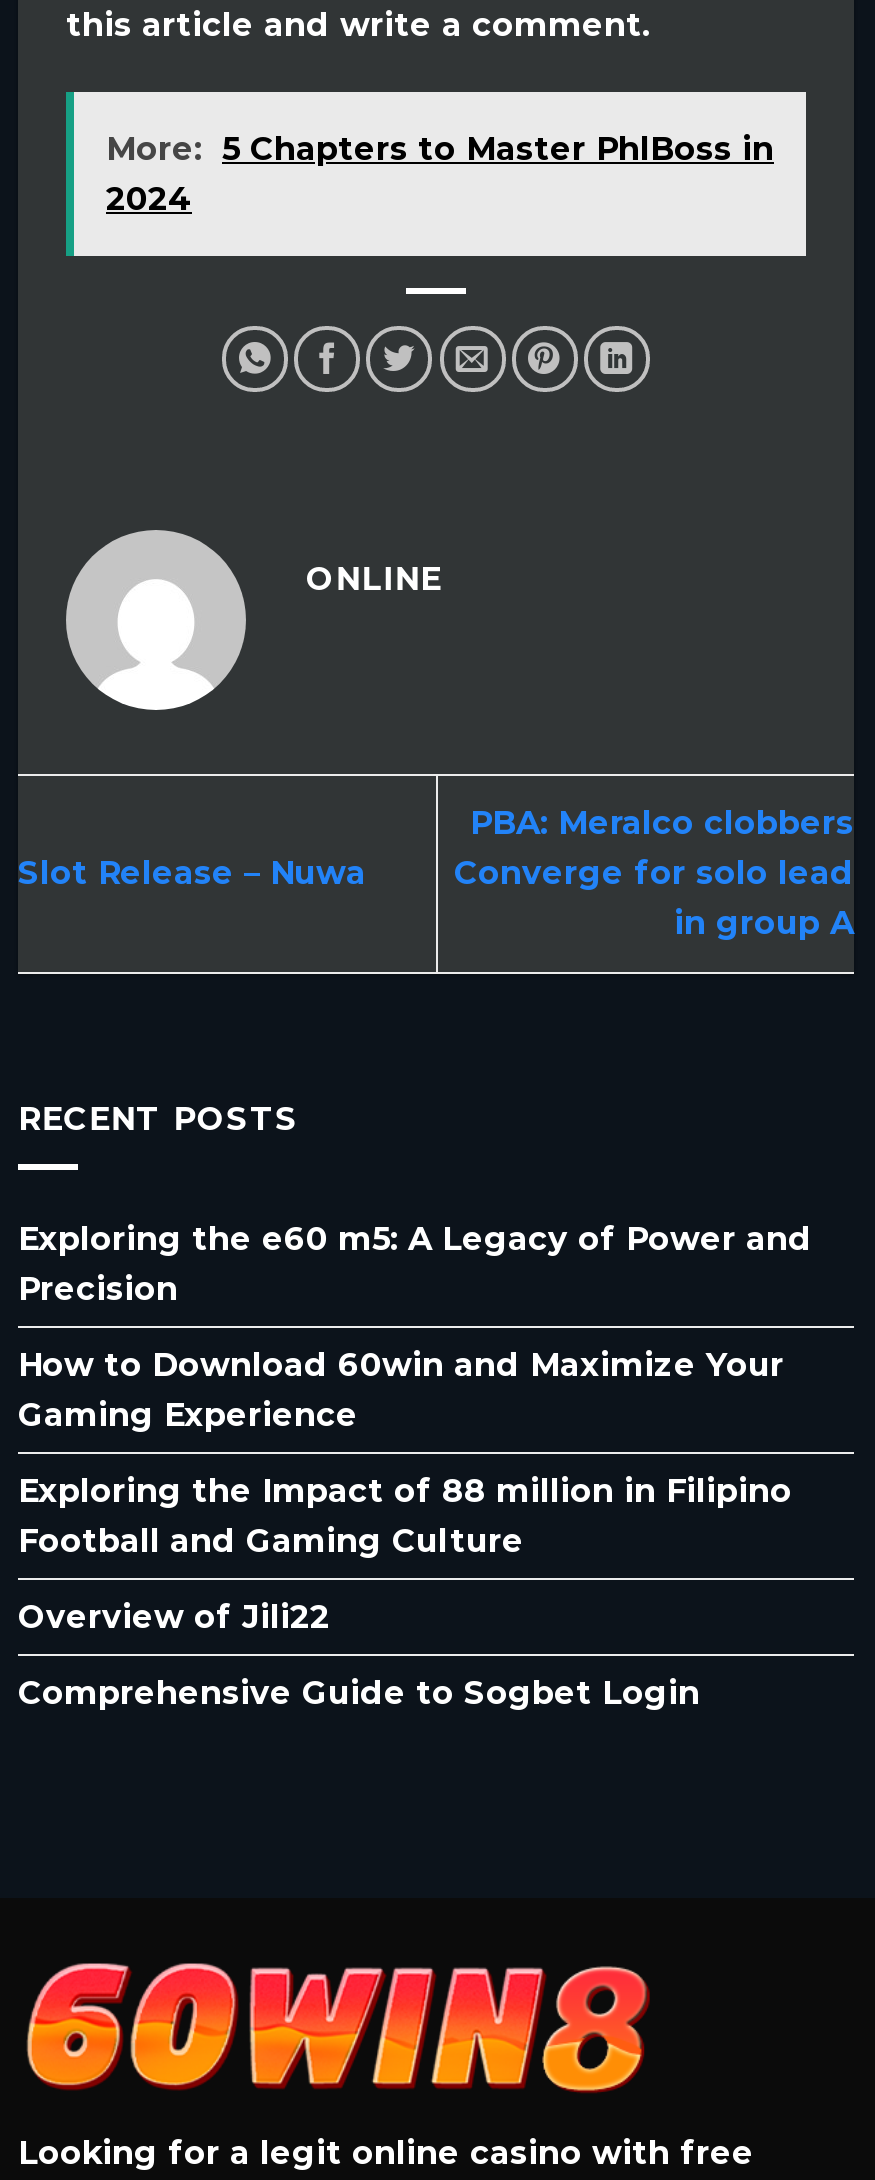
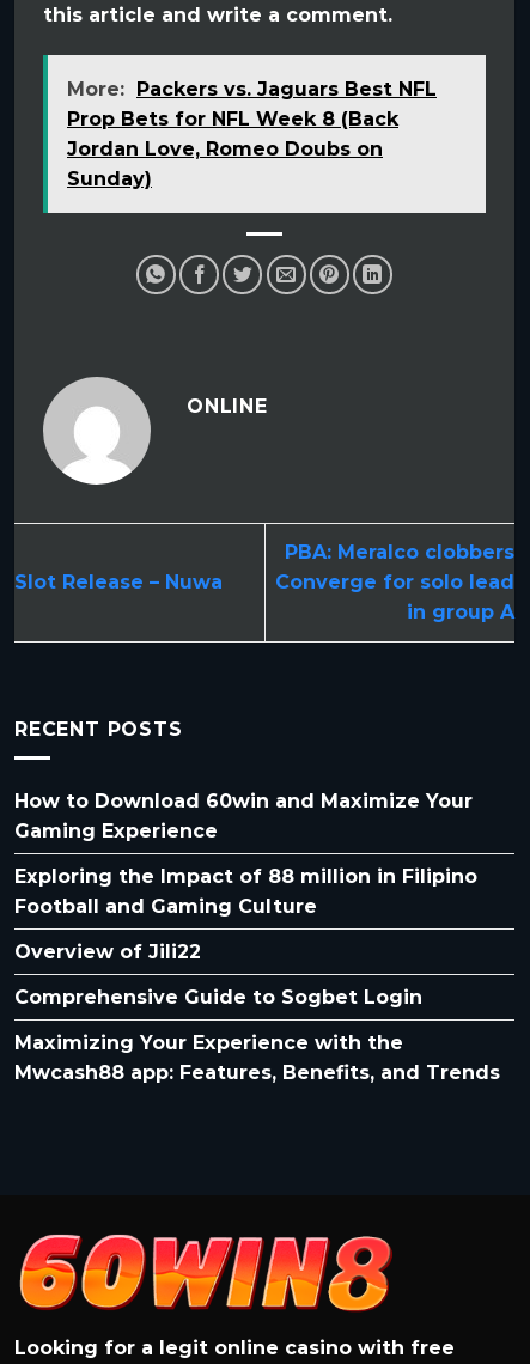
- More: 5 Chapters to Master PhlBoss in
- 2024
+ More: Packers vs. Jaguars Best NFL
+ Prop Bets for NFL Week 8 (Back
+ Jordan Love, Romeo Doubs on
+ Sunday)

- Exploring the e60 m5: A Legacy of Power and
- Precision

+ Maximizing Your Experience with the
+ Mwcash88 app: Features, Benefits, and Trends
